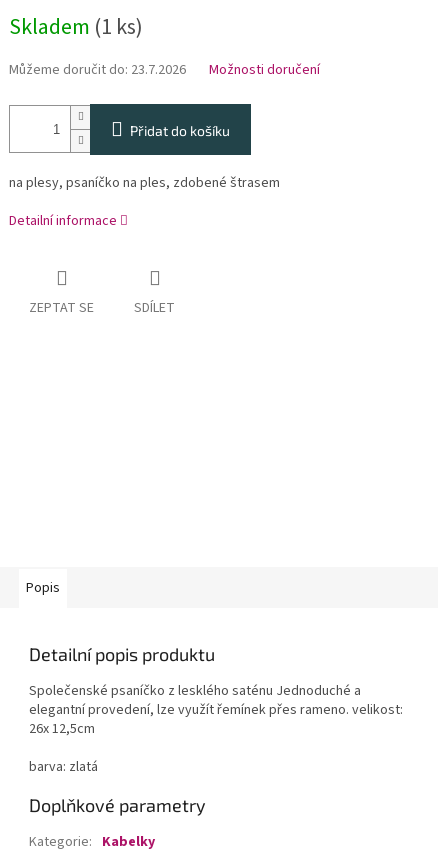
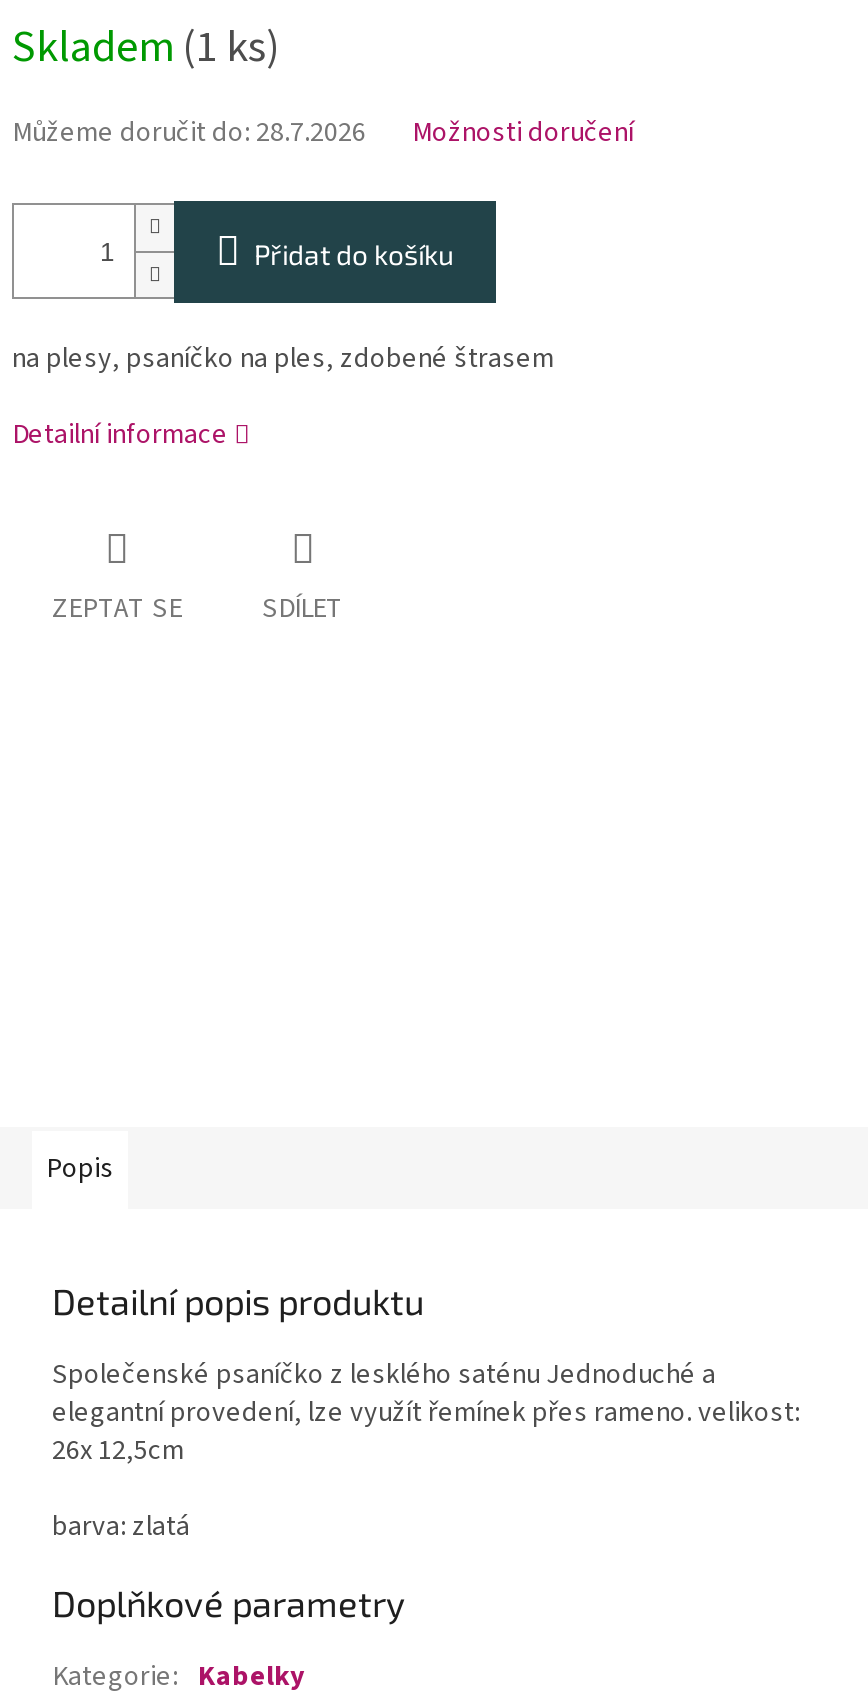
- Můžeme doručit do: 23.7.2026
+ Můžeme doručit do: 28.7.2026
